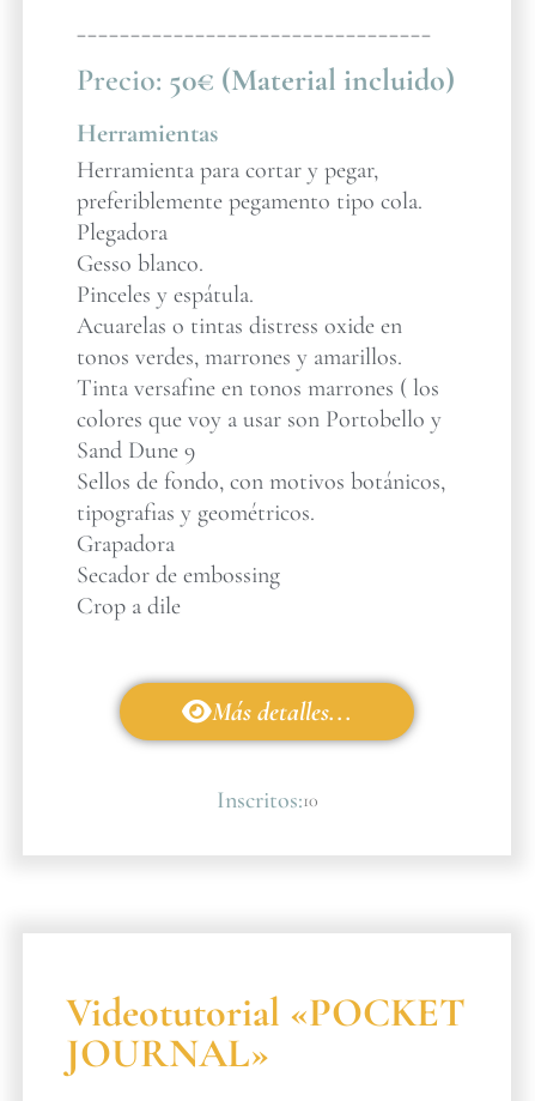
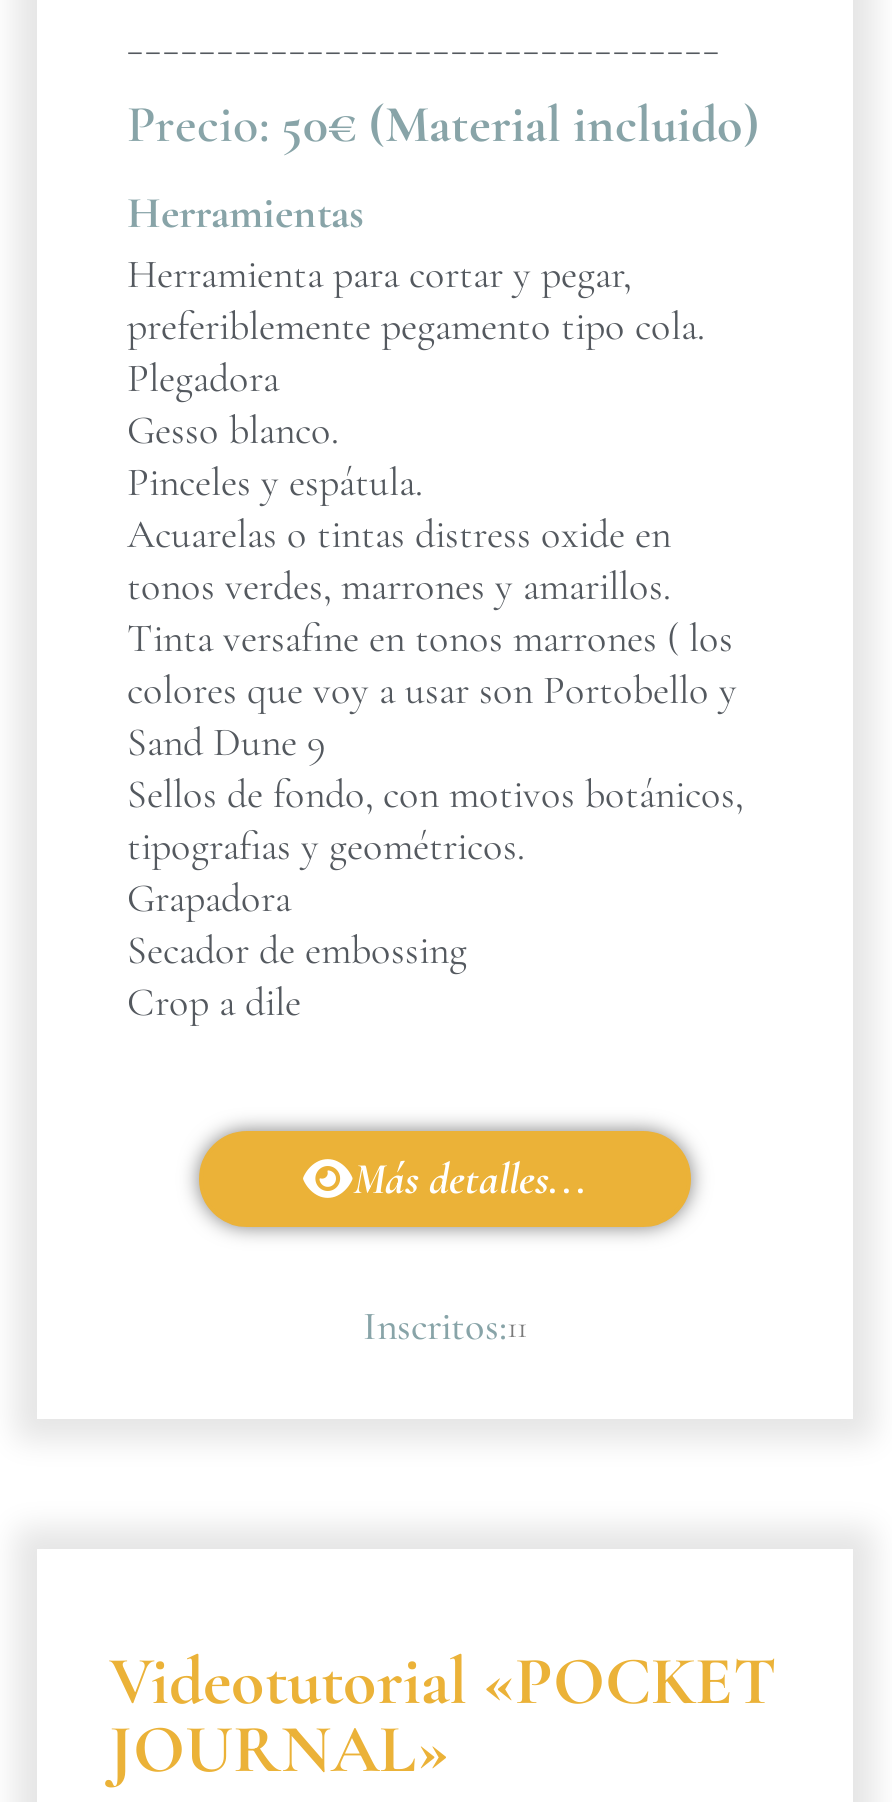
- Inscritos:10
+ Inscritos:11
